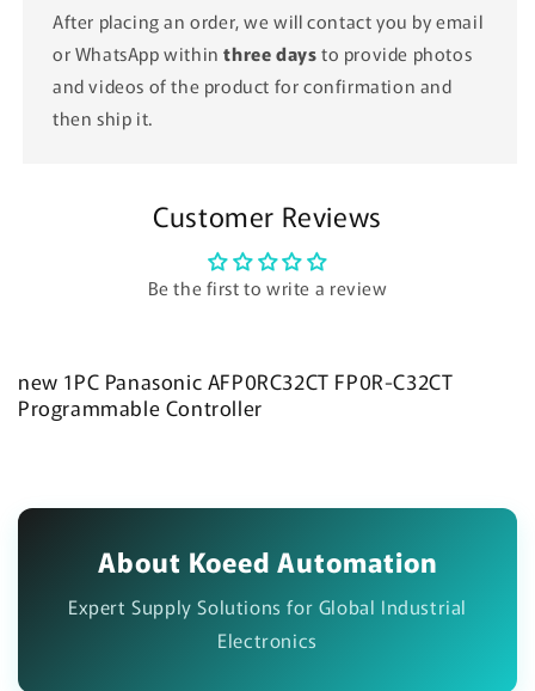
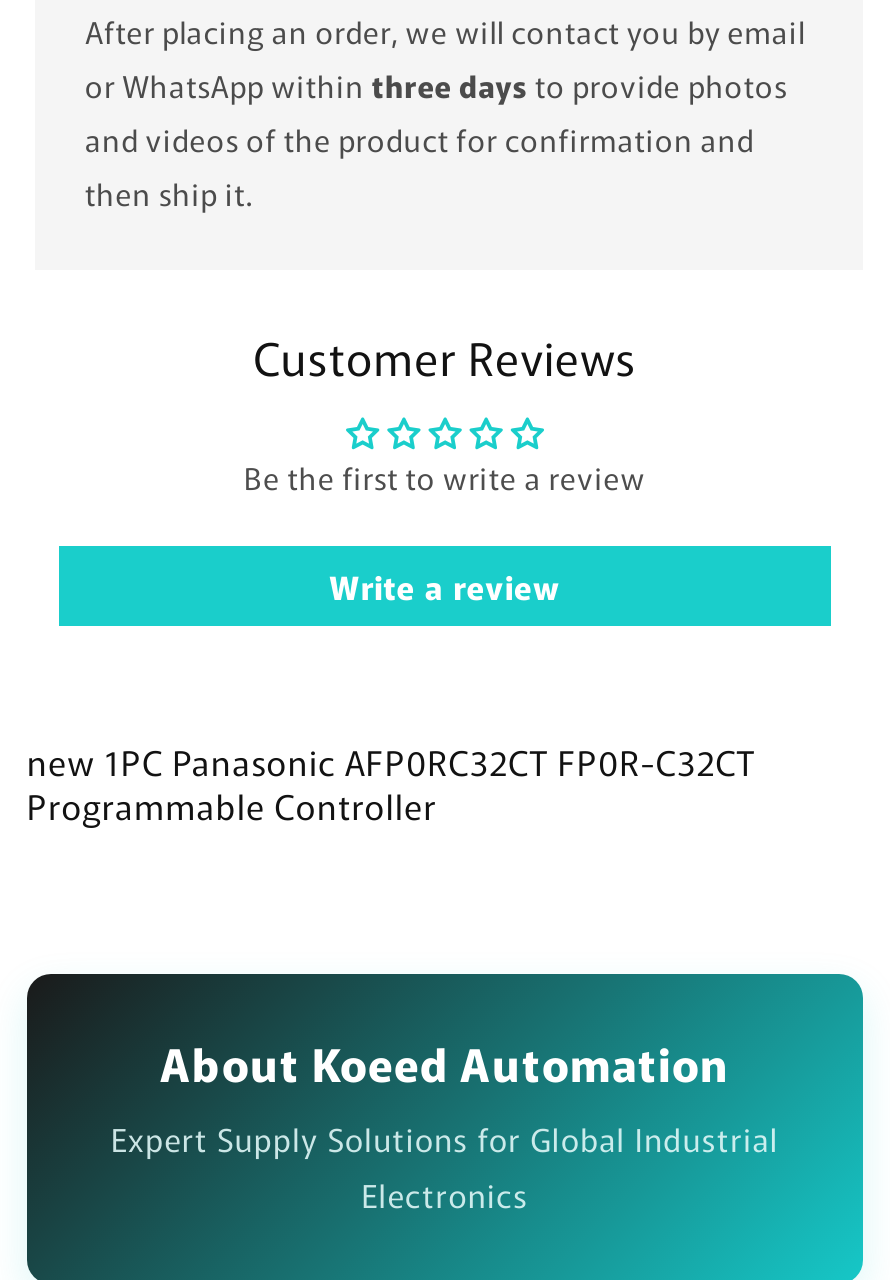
+ Write a review
